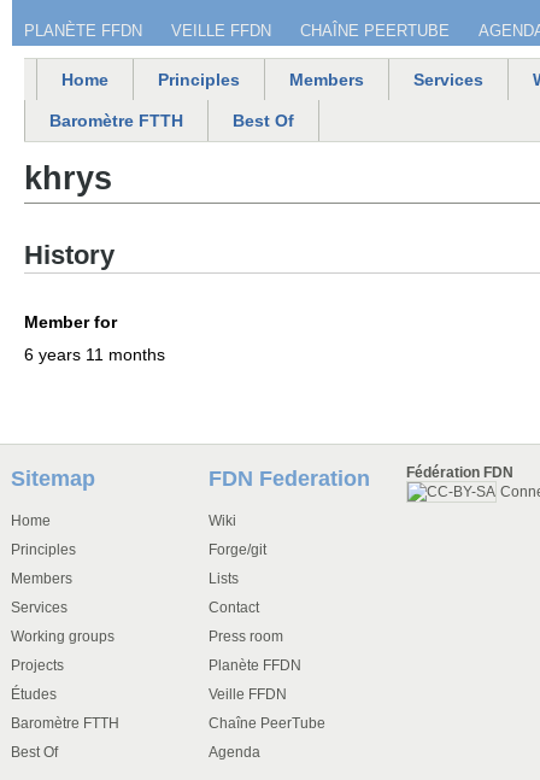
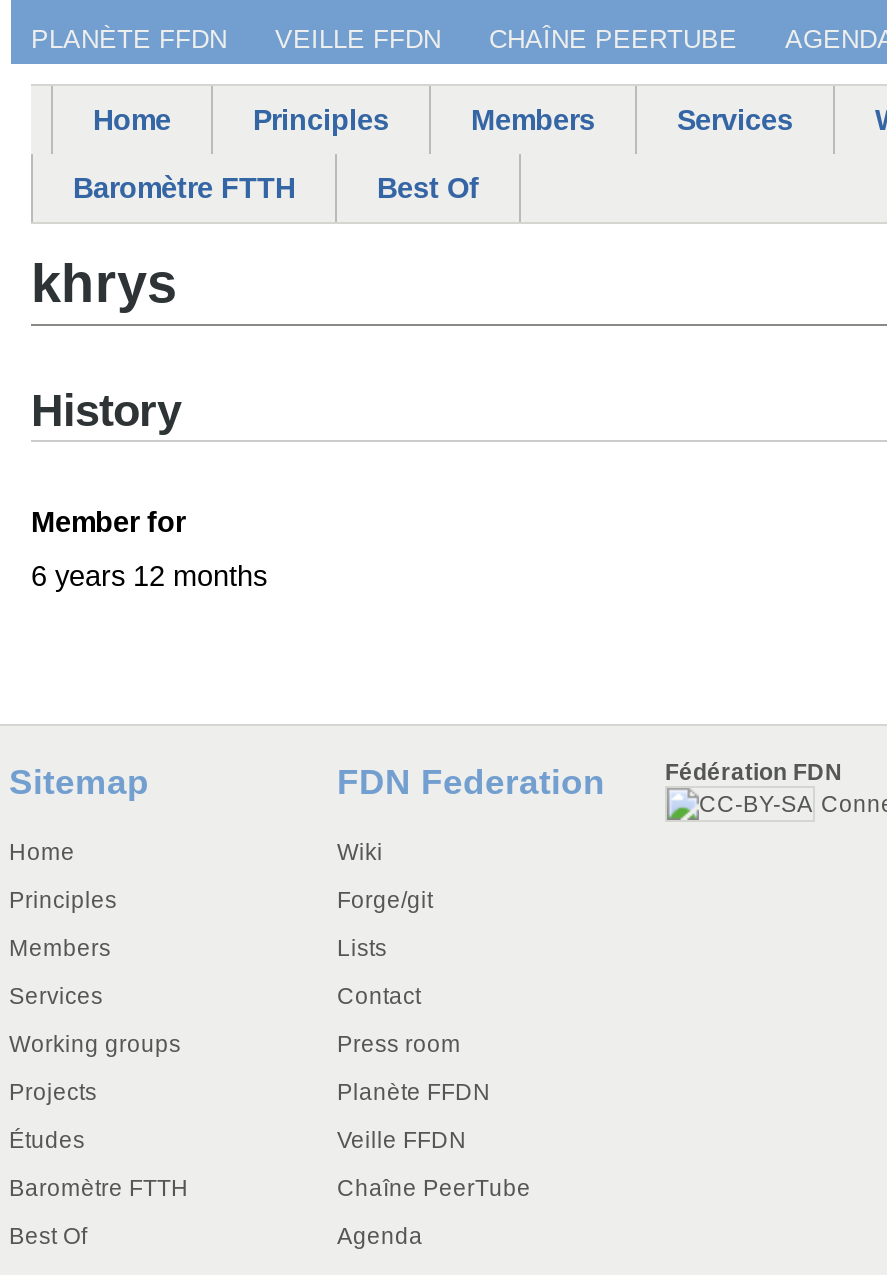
- 6 years 11 months
+ 6 years 12 months
